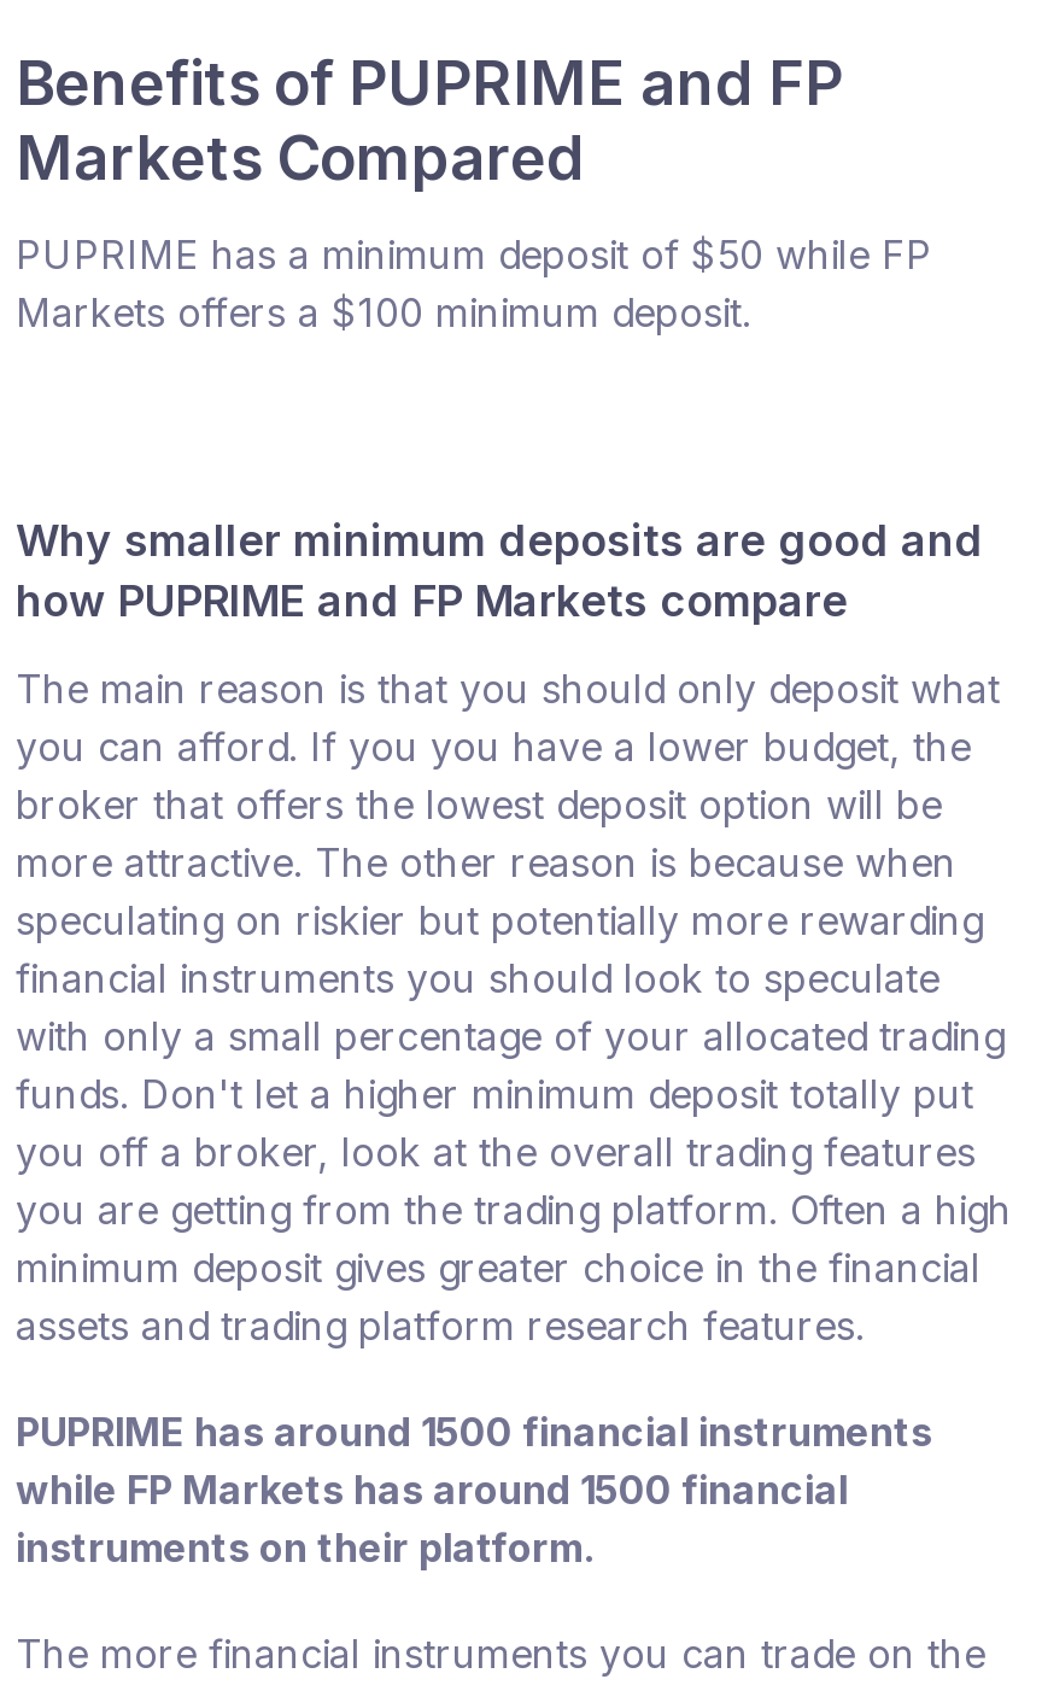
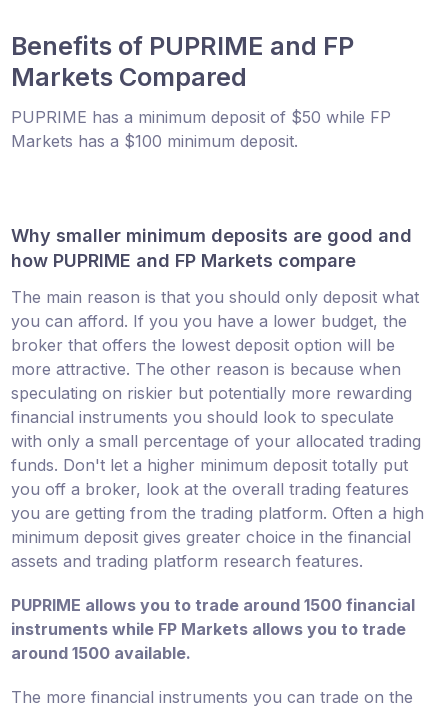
- Markets offers a $100 minimum deposit.
+ Markets has a $100 minimum deposit.

- PUPRIME has around 1500 financial instruments
- while FP Markets has around 1500 financial
- instruments on their platform.
+ PUPRIME allows you to trade around 1500 financial
+ instruments while FP Markets allows you to trade
+ around 1500 available.
